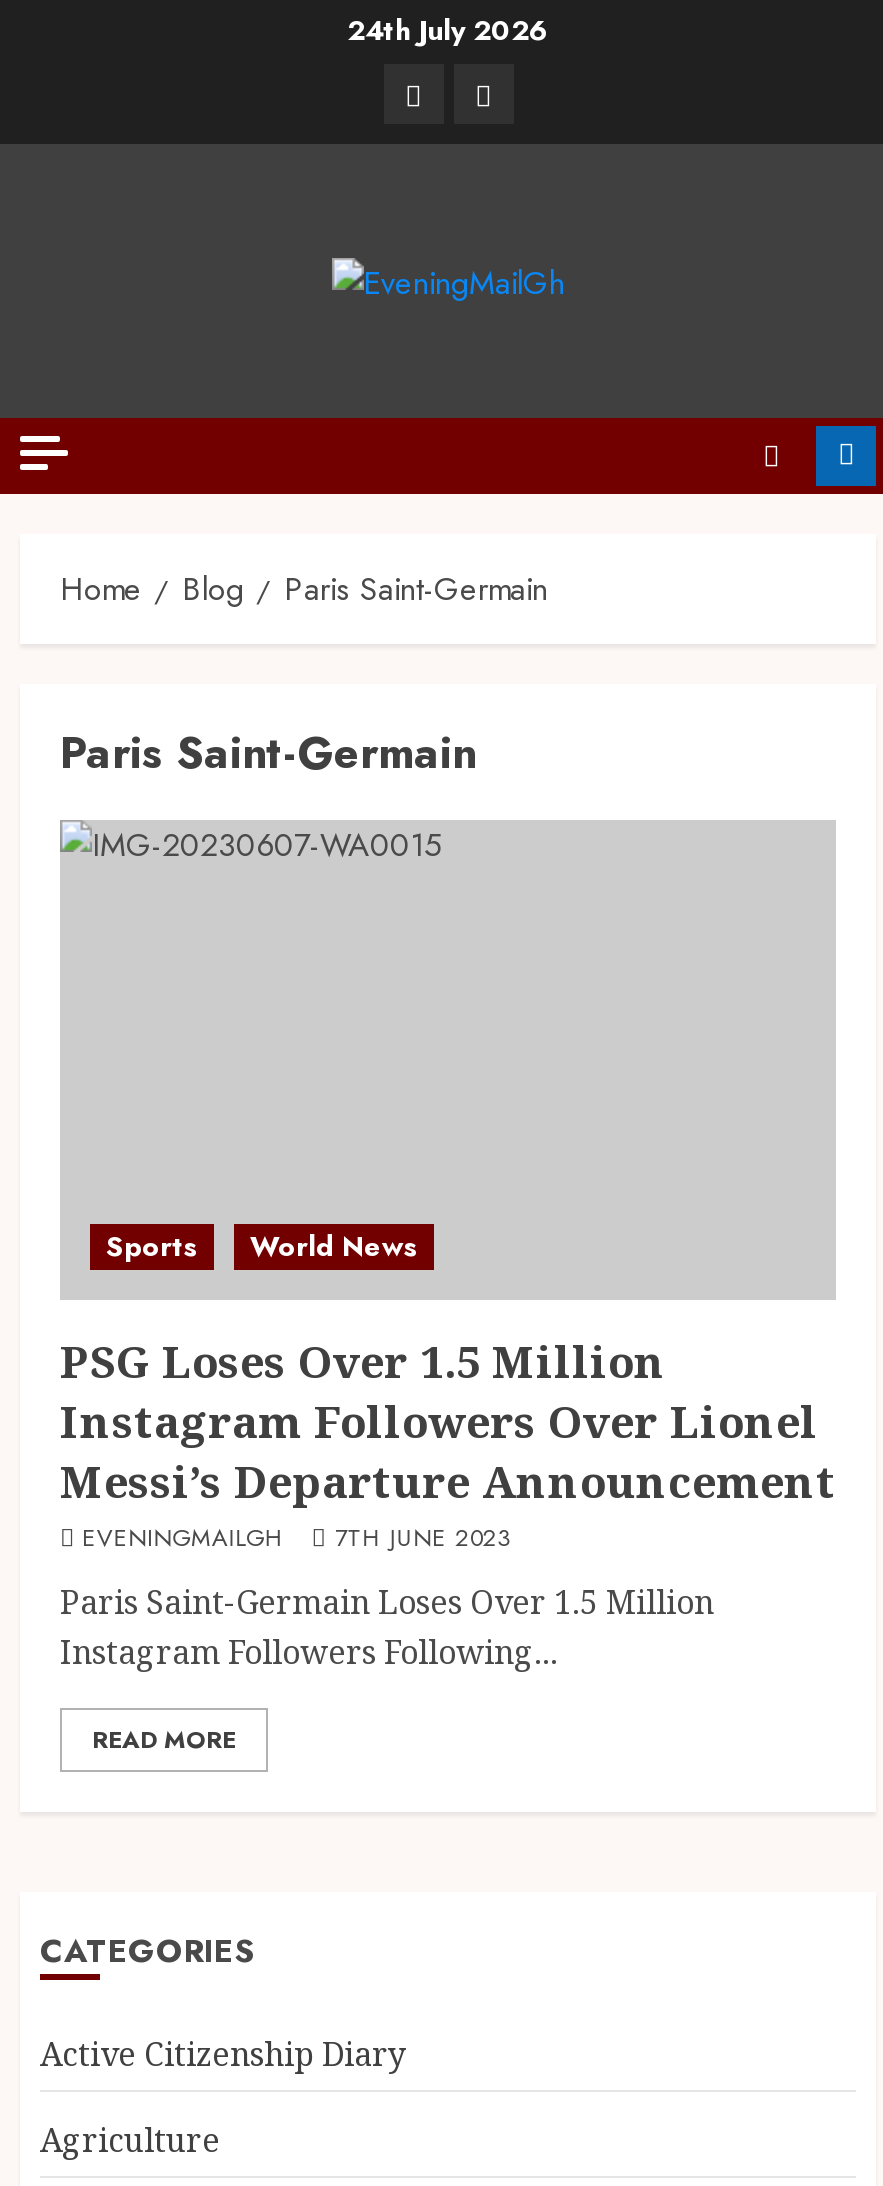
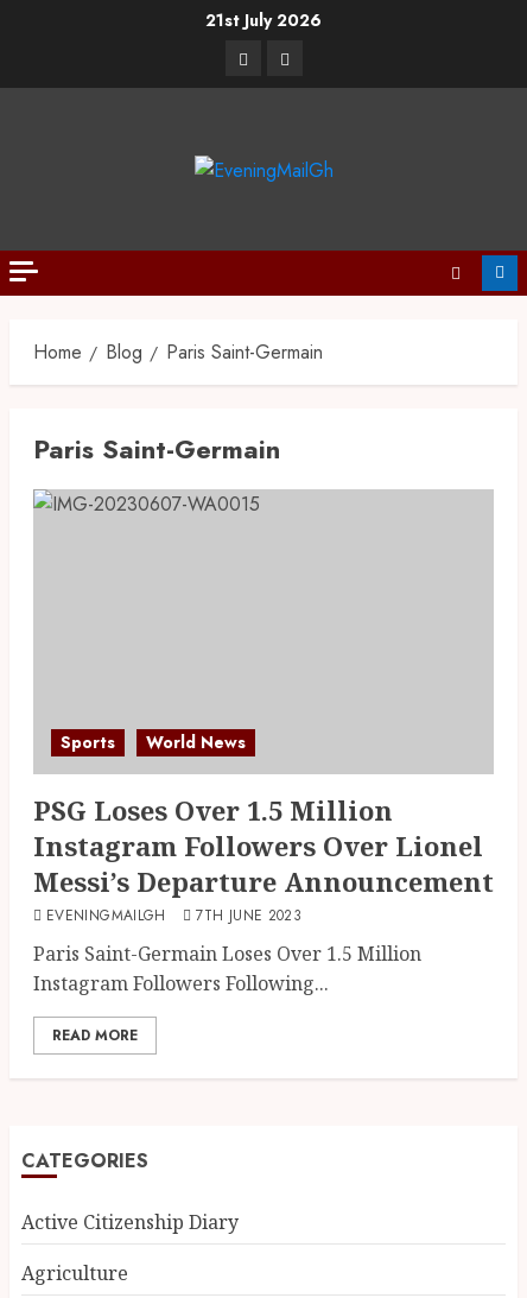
- 24th July 2026
+ 21st July 2026
